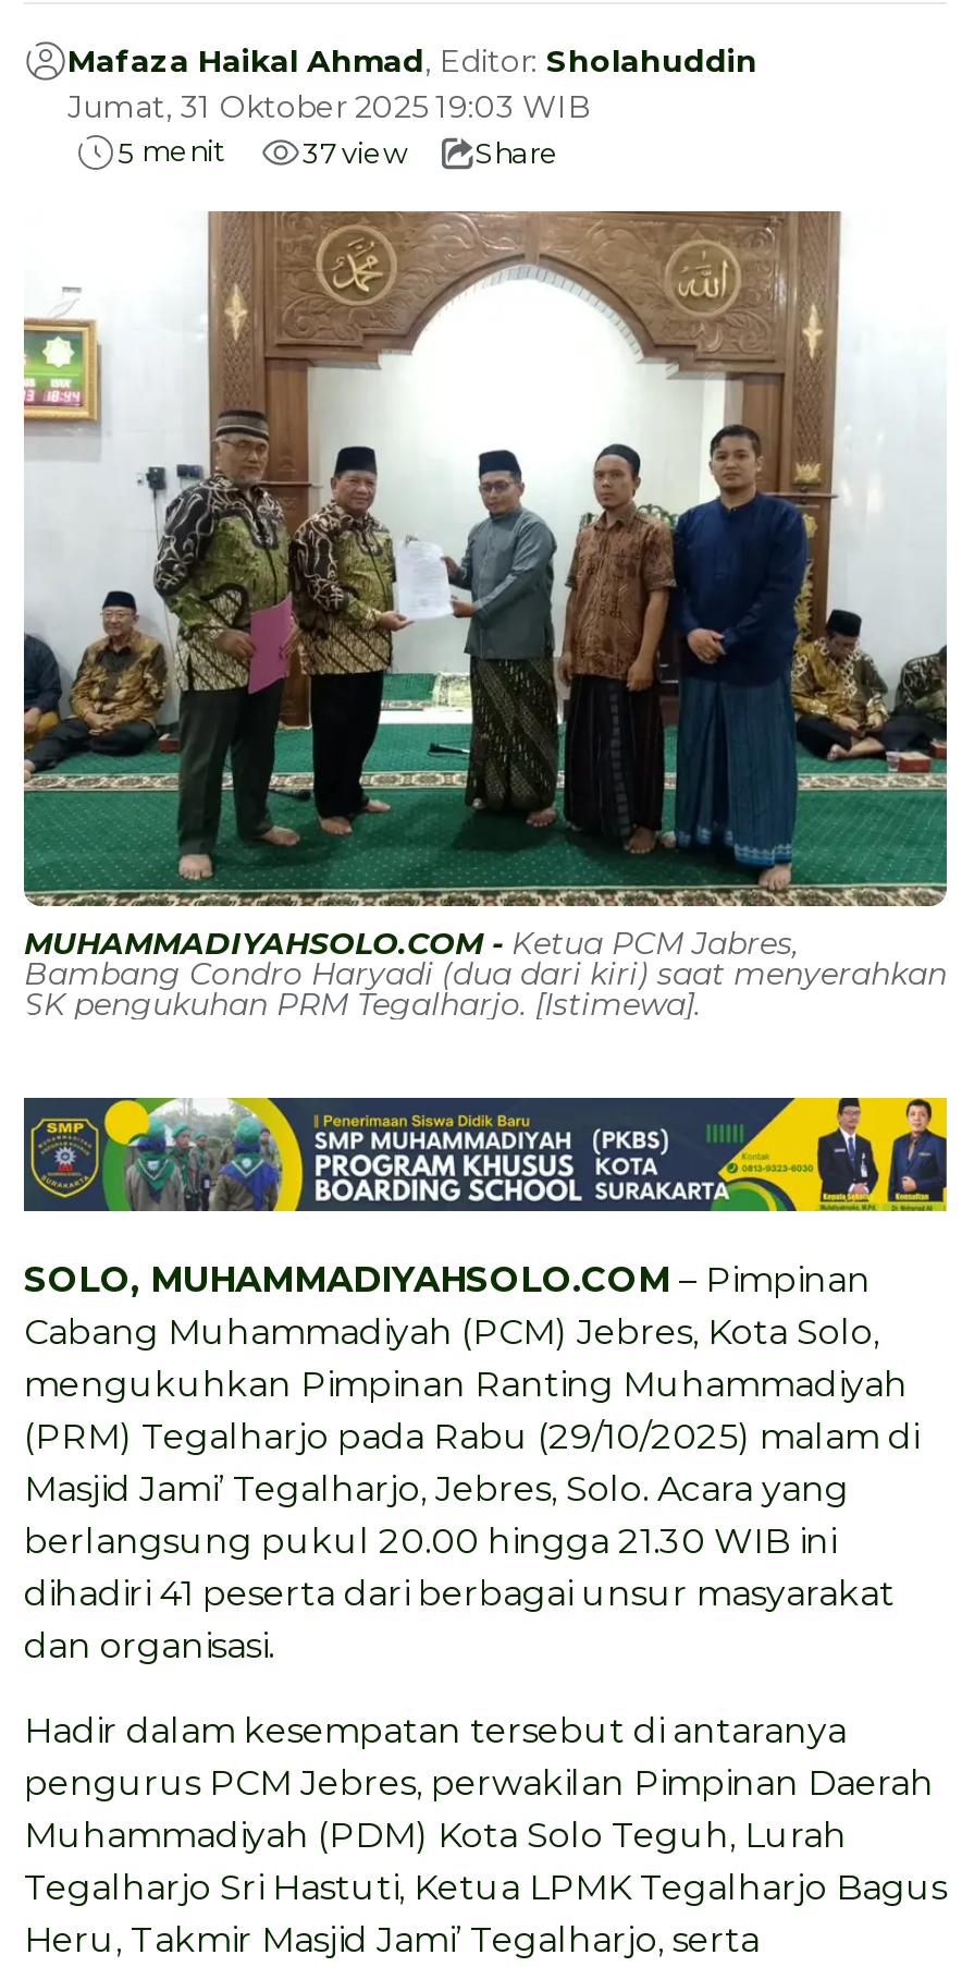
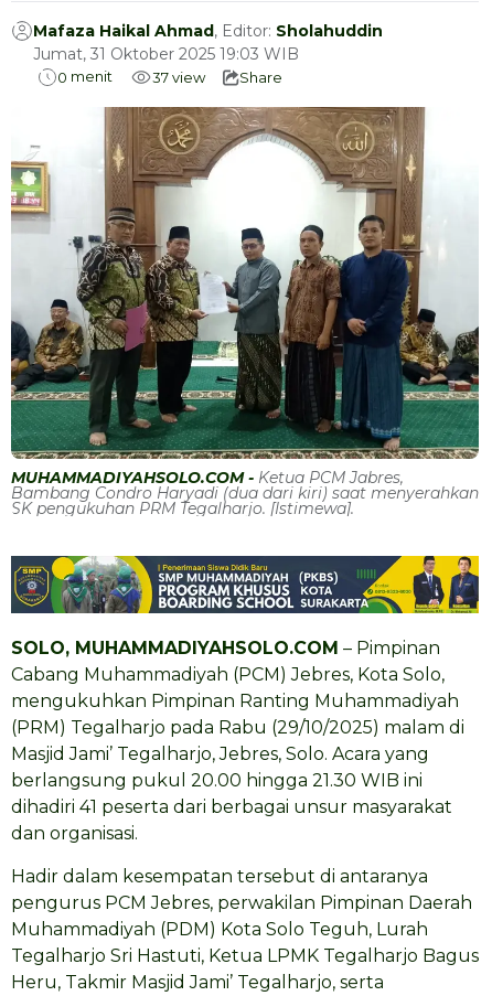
- 5 menit
+ 0 menit
